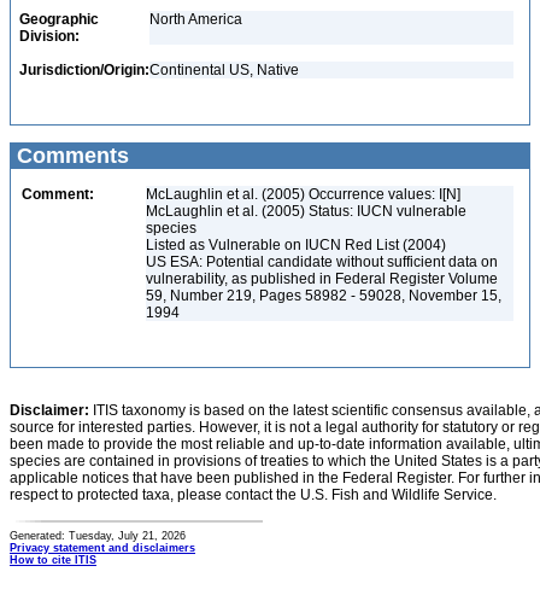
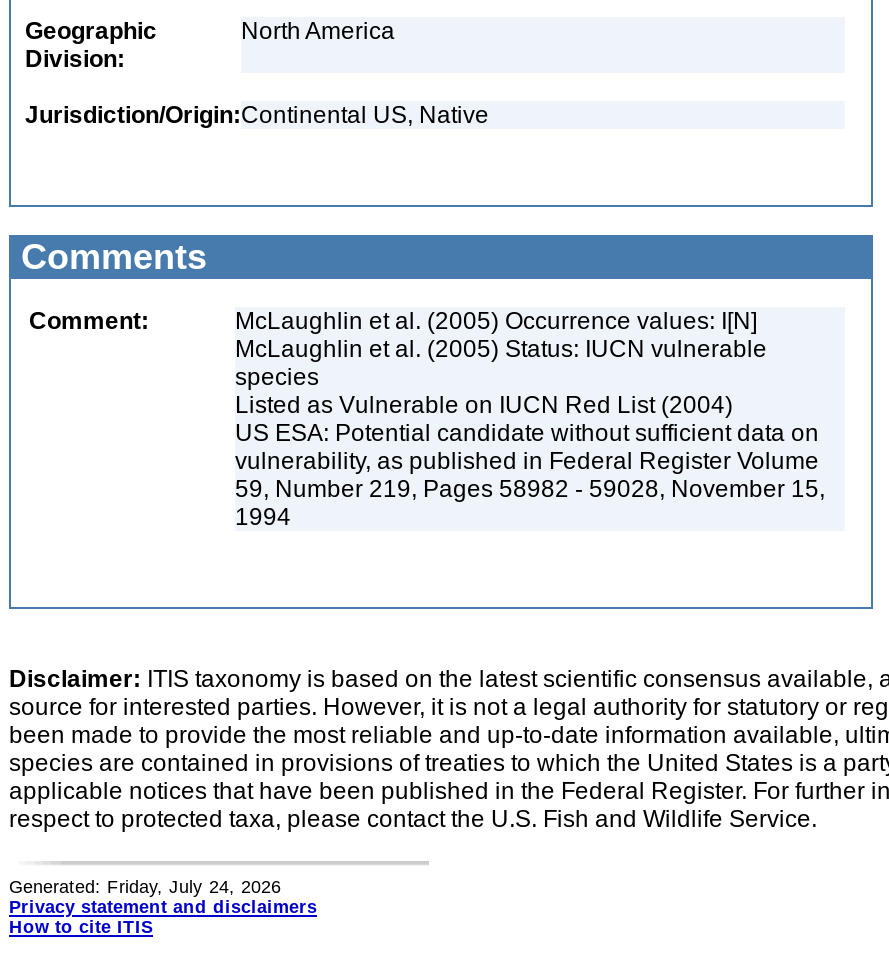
- Generated: Tuesday, July 21, 2026
+ Generated: Friday, July 24, 2026
